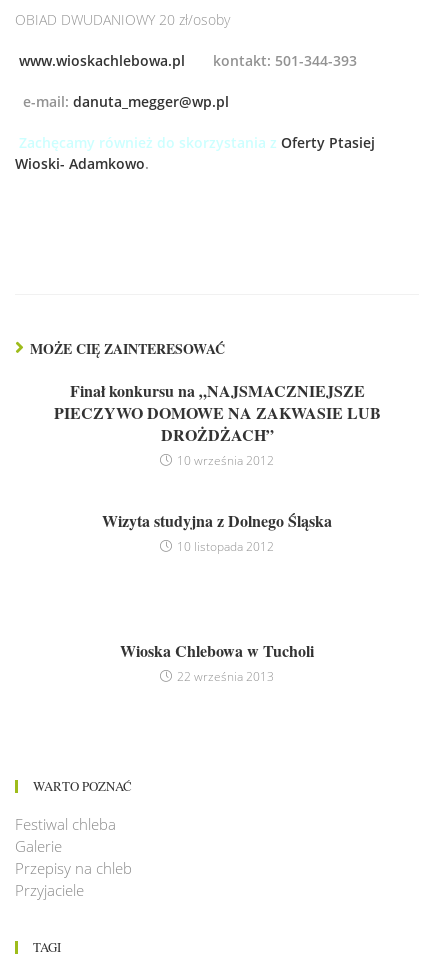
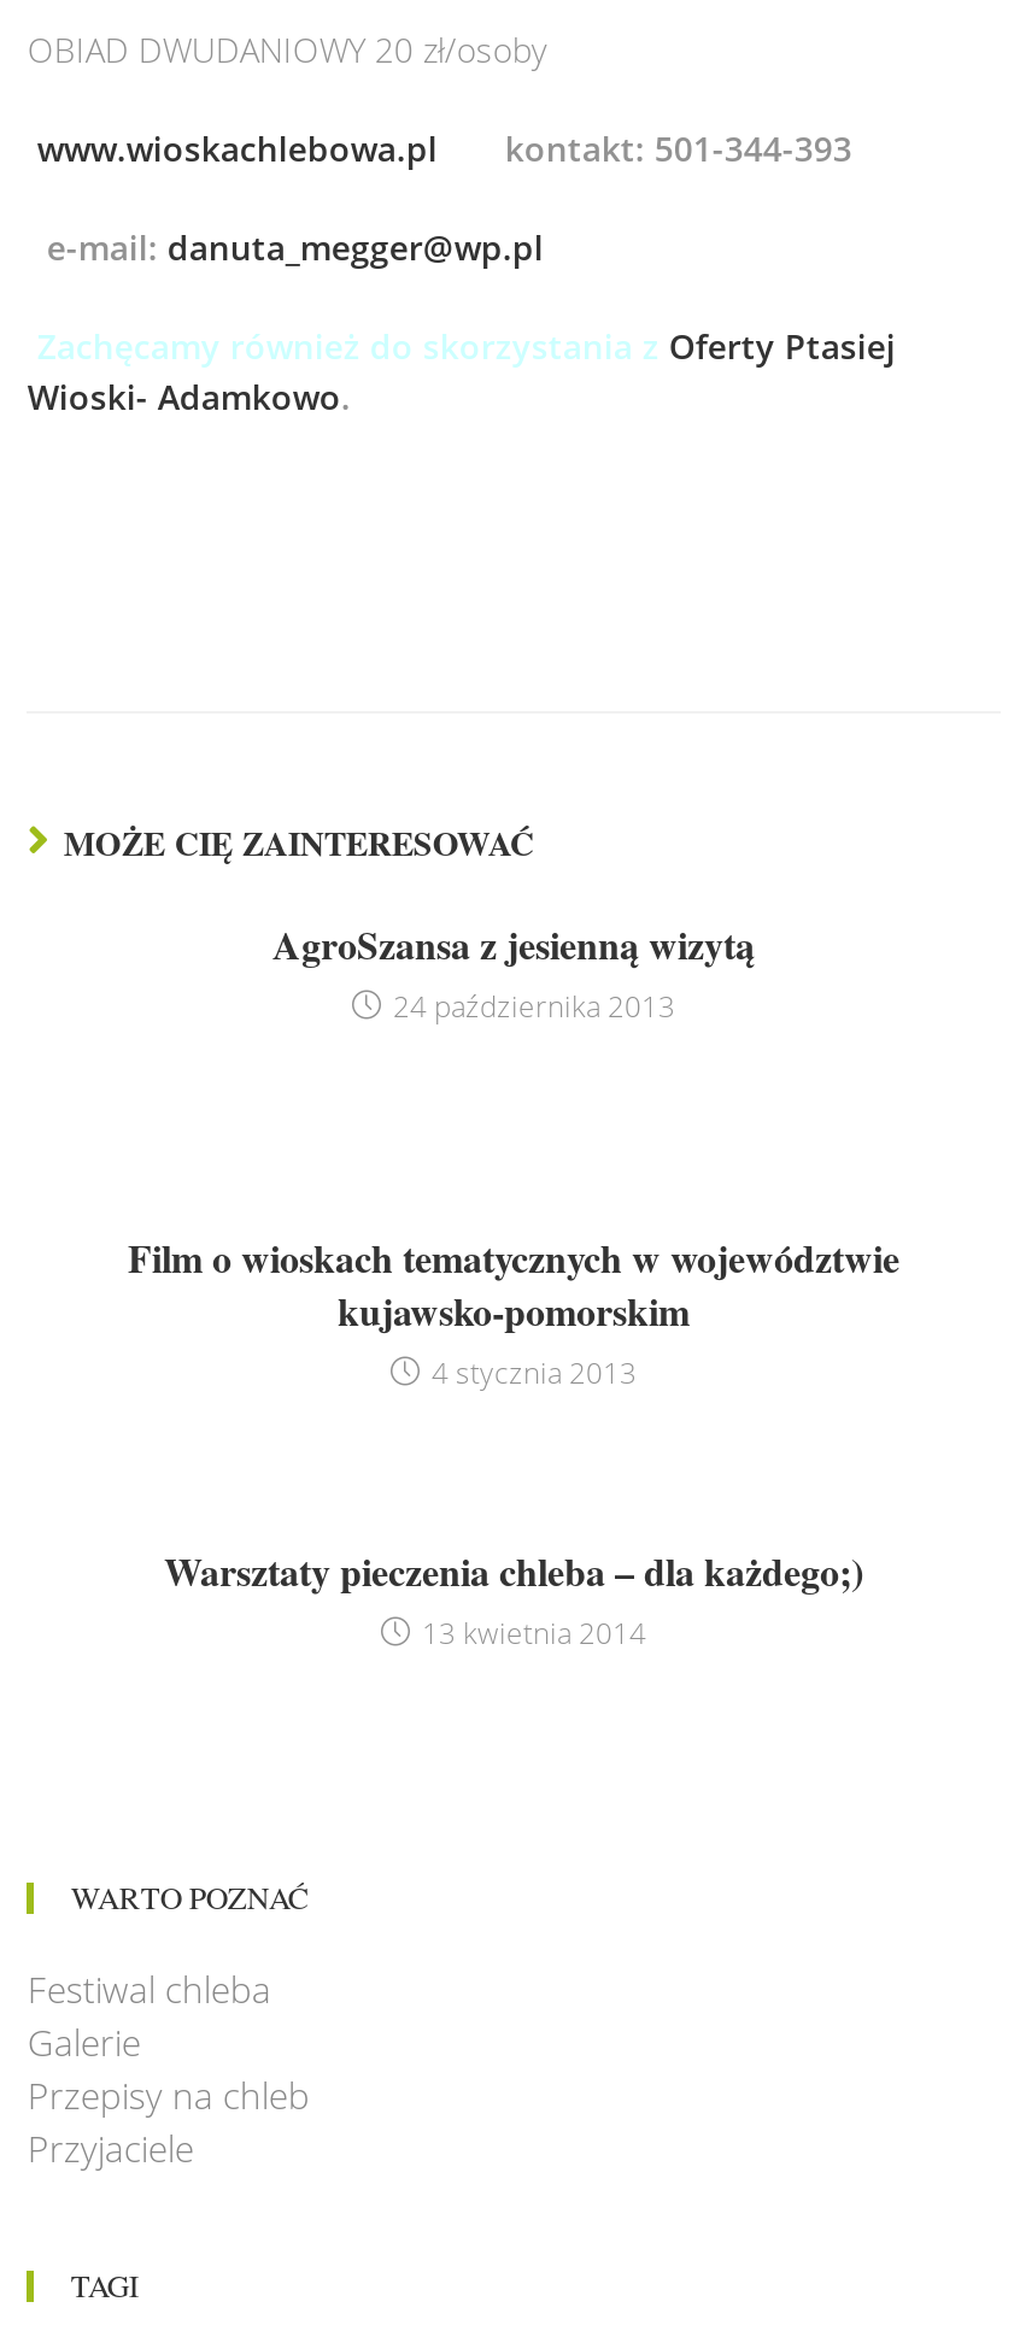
- Finał konkursu na „NAJSMACZNIEJSZE
- PIECZYWO DOMOWE NA ZAKWASIE LUB
- DROŻDŻACH”
- 10 września 2012
+ AgroSzansa z jesienną wizytą
+ 24 października 2013

- Wizyta studyjna z Dolnego Śląska
- 10 listopada 2012
+ Film o wioskach tematycznych w województwie
+ kujawsko-pomorskim
+ 4 stycznia 2013

- Wioska Chlebowa w Tucholi
- 22 września 2013
+ Warsztaty pieczenia chleba – dla każdego;)
+ 13 kwietnia 2014
